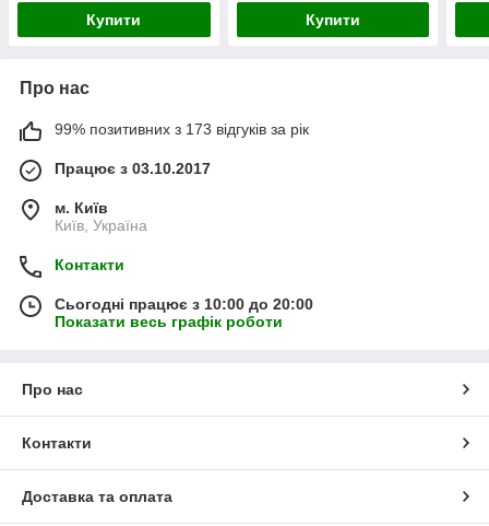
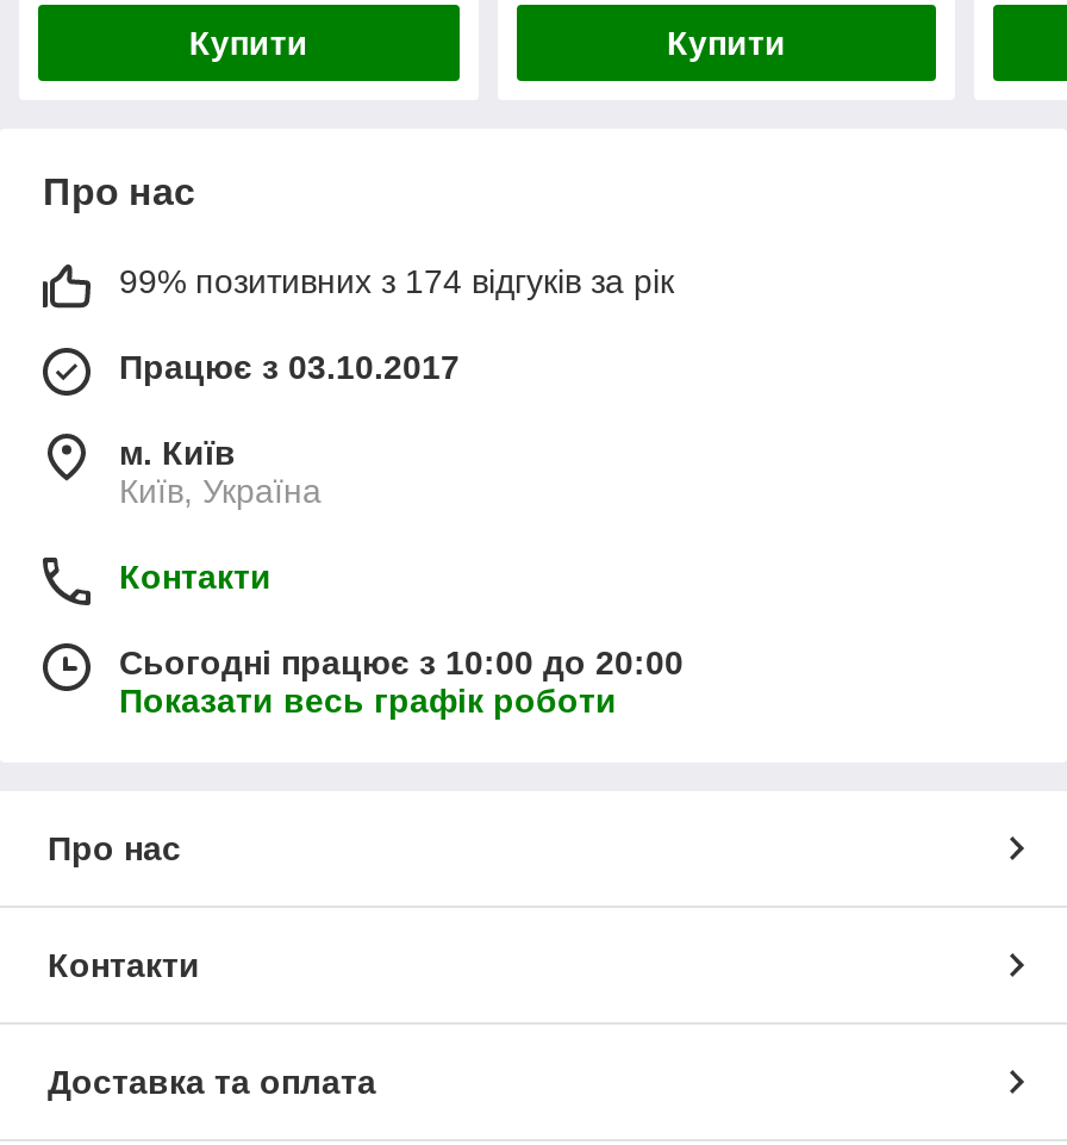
- 99% позитивних з 173 відгуків за рік
+ 99% позитивних з 174 відгуків за рік
